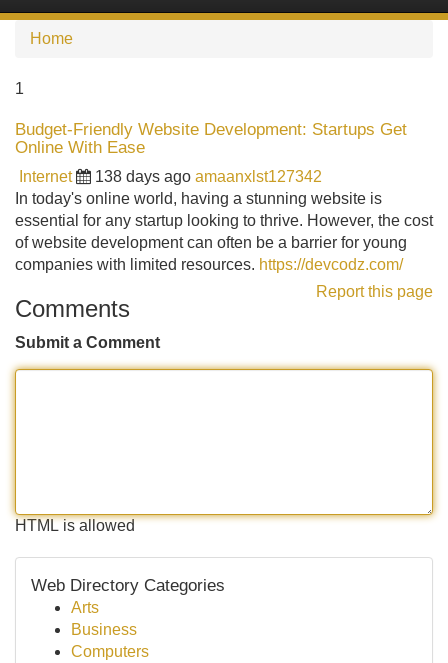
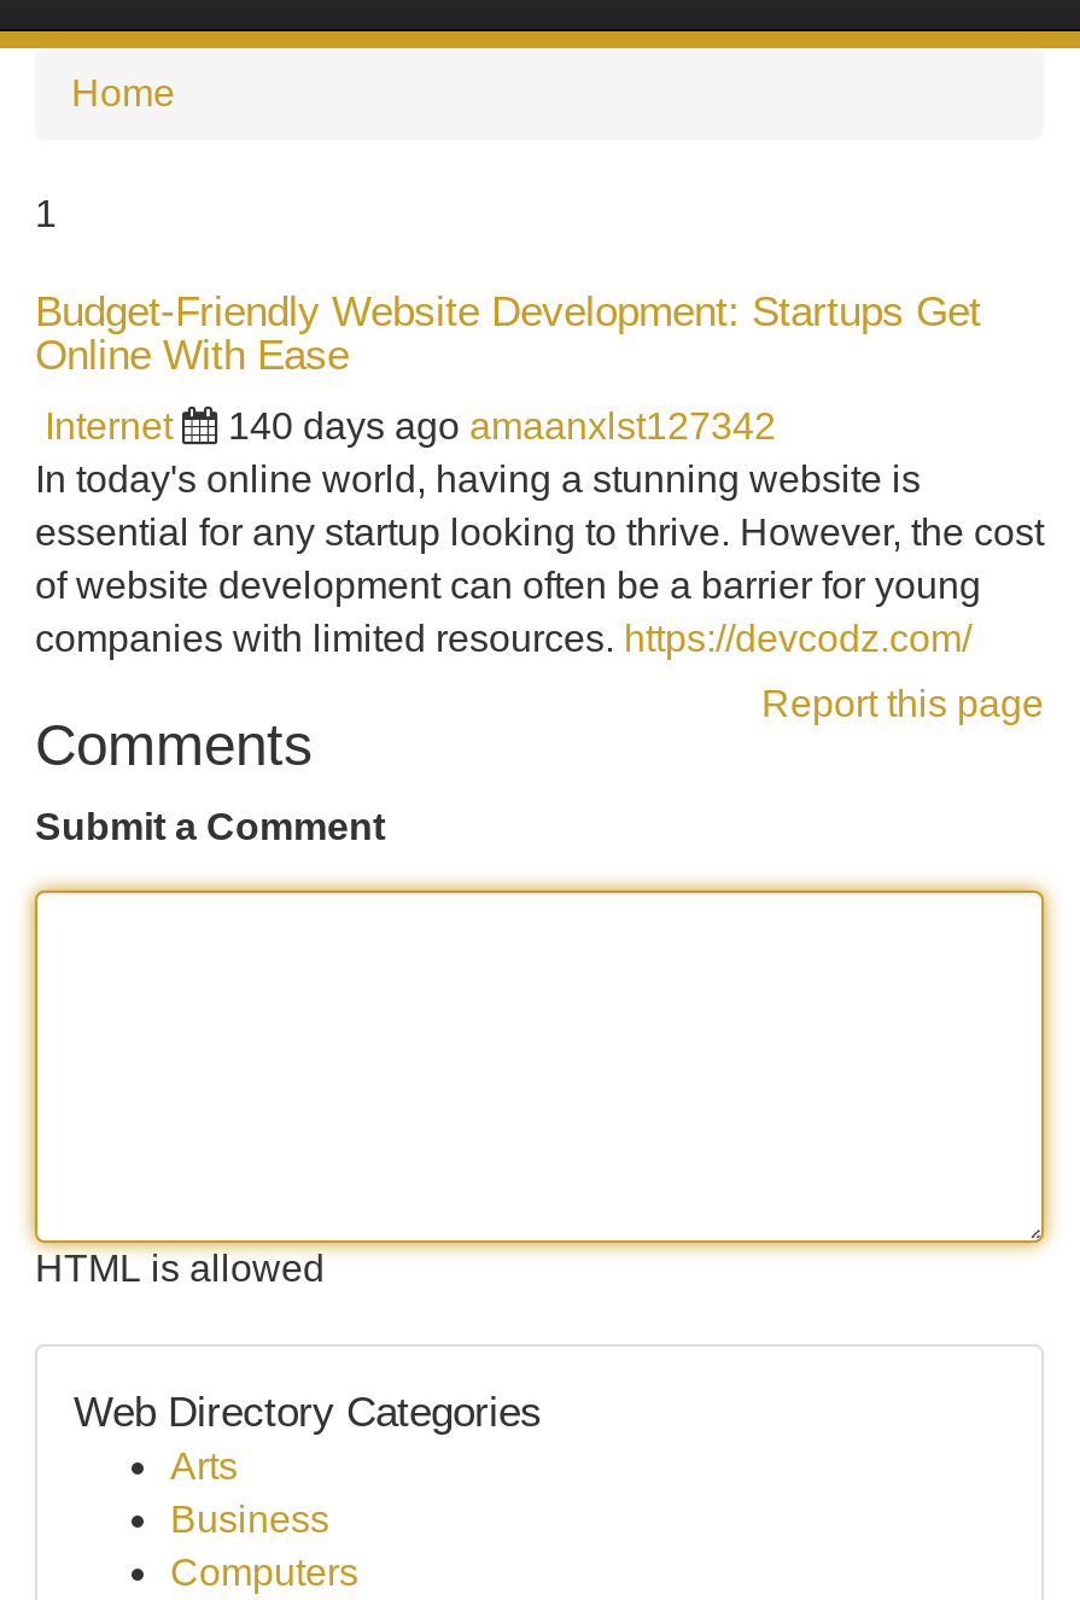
- 138 days ago amaanxlst127342
+ 140 days ago amaanxlst127342
